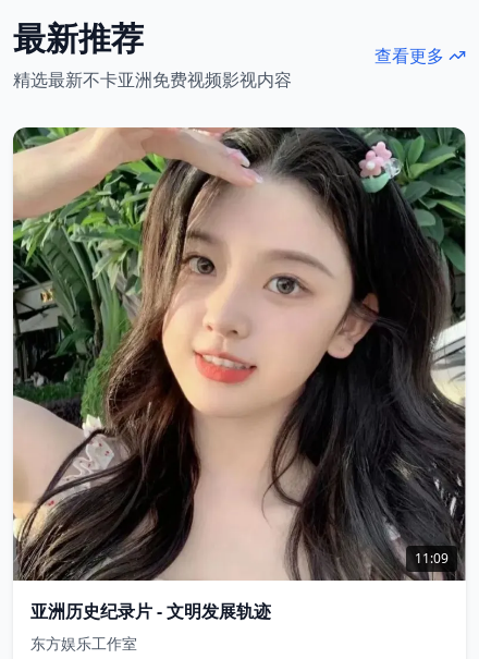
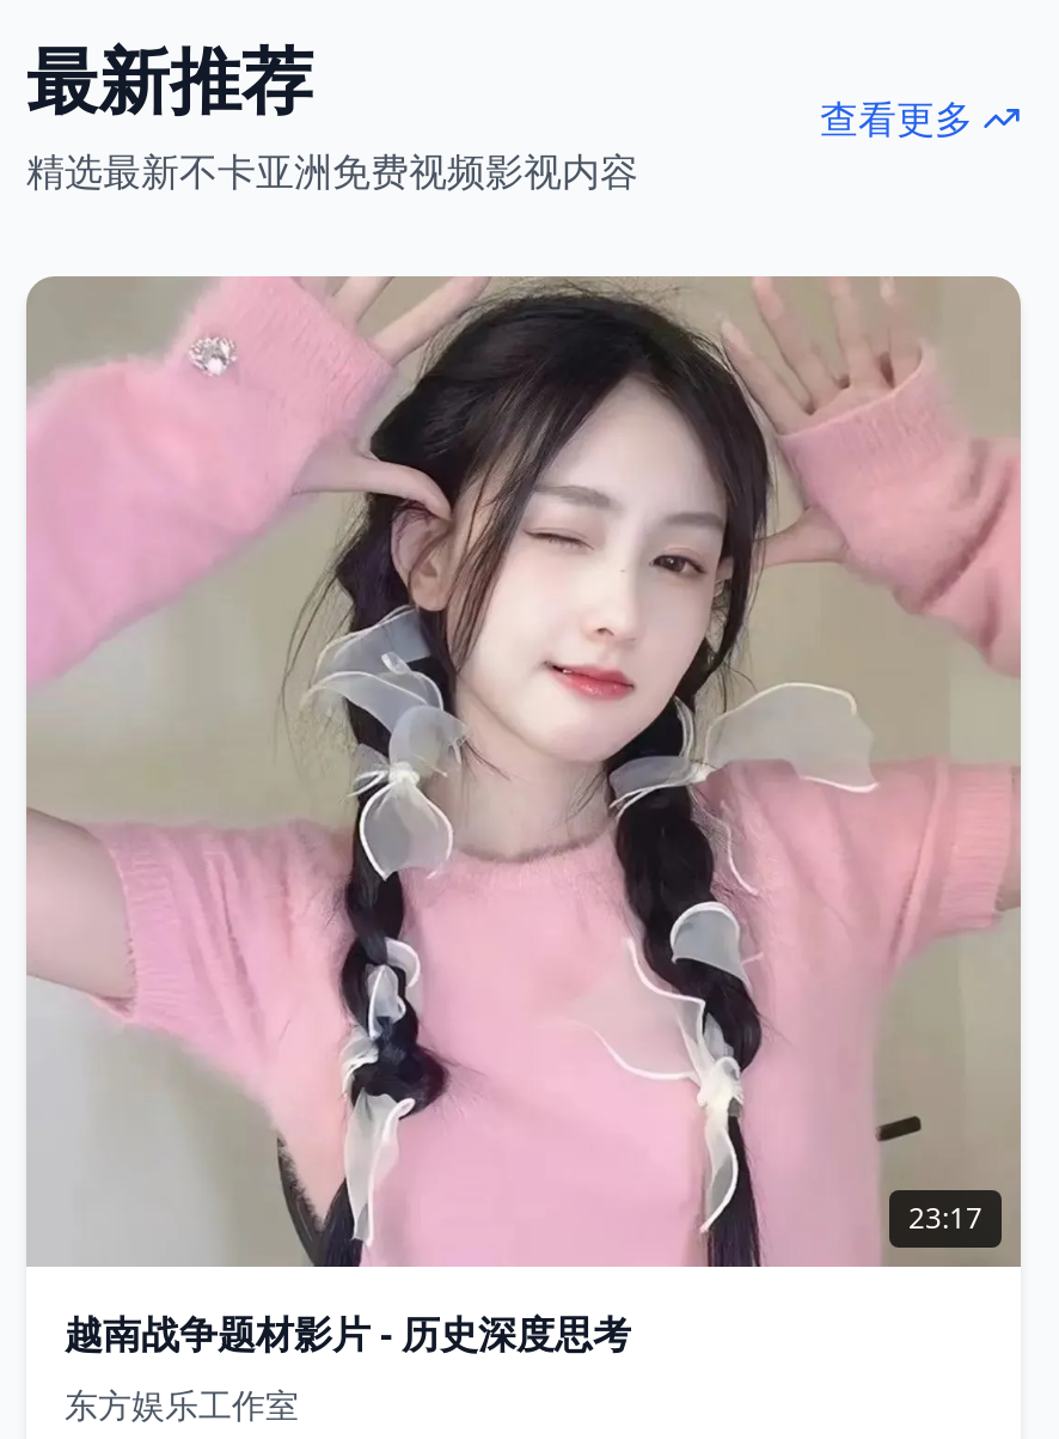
- [image]
- 11:09
+ [image]
+ 23:17

- 亚洲历史纪录片 - 文明发展轨迹
+ 越南战争题材影片 - 历史深度思考
